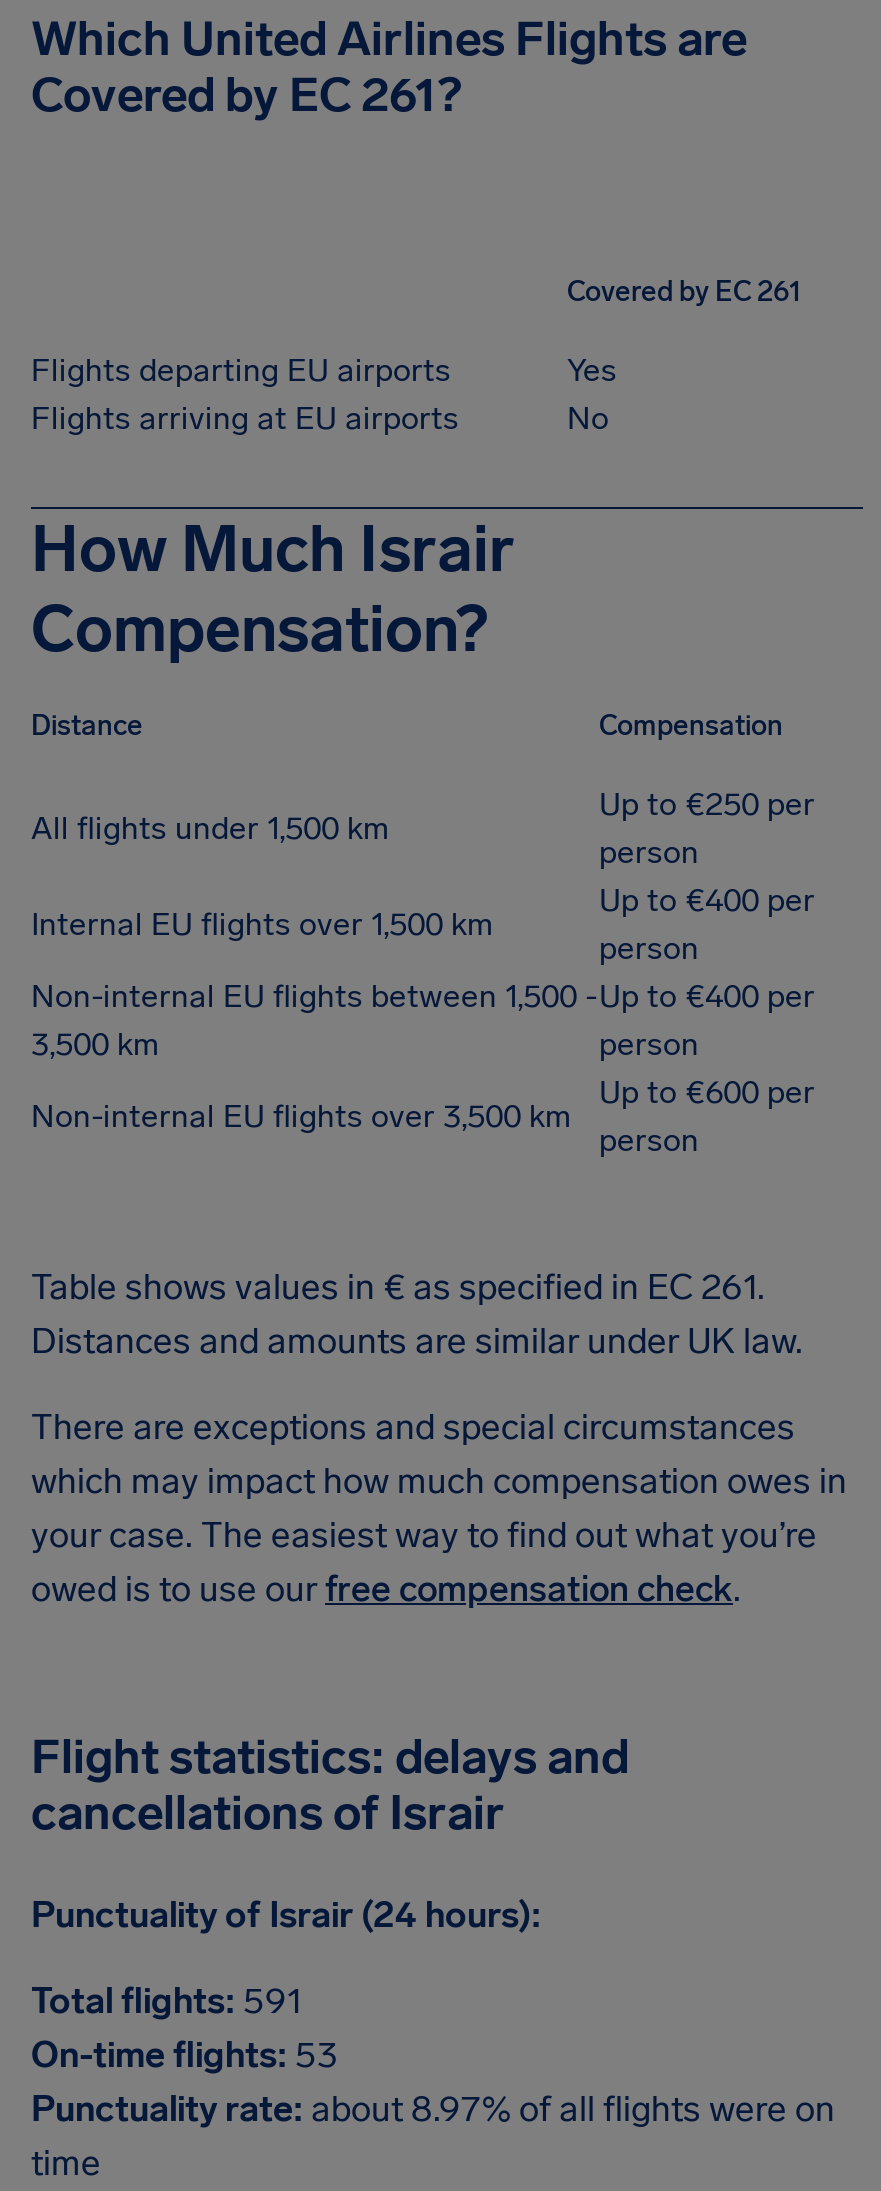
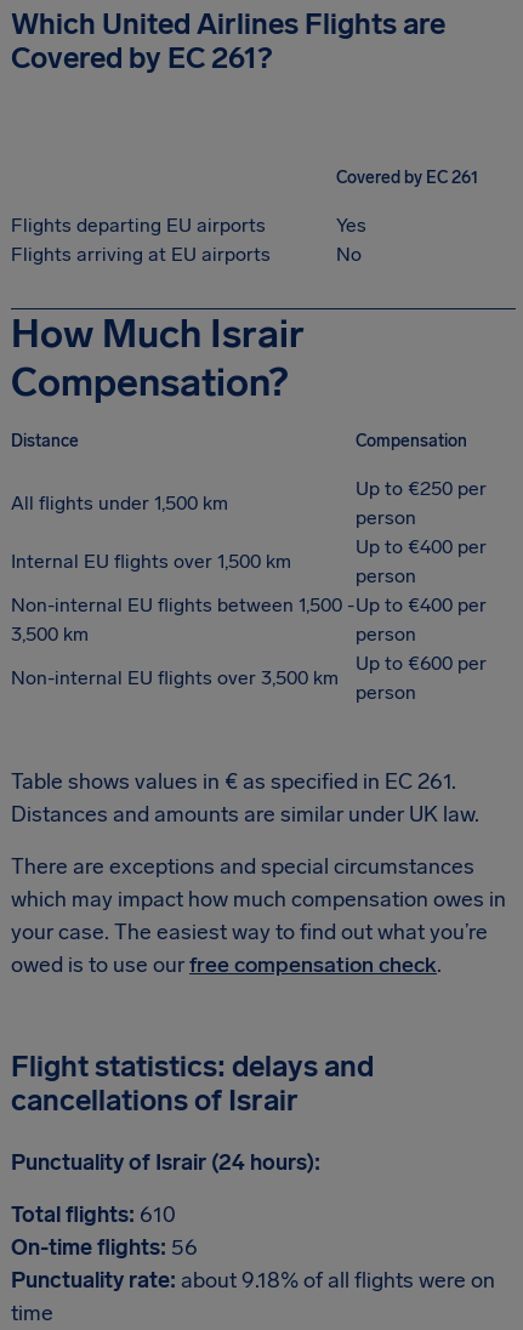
- Total flights: 591
+ Total flights: 610

- On-time flights: 53
+ On-time flights: 56

- Punctuality rate: about 8.97% of all flights were on
+ Punctuality rate: about 9.18% of all flights were on
